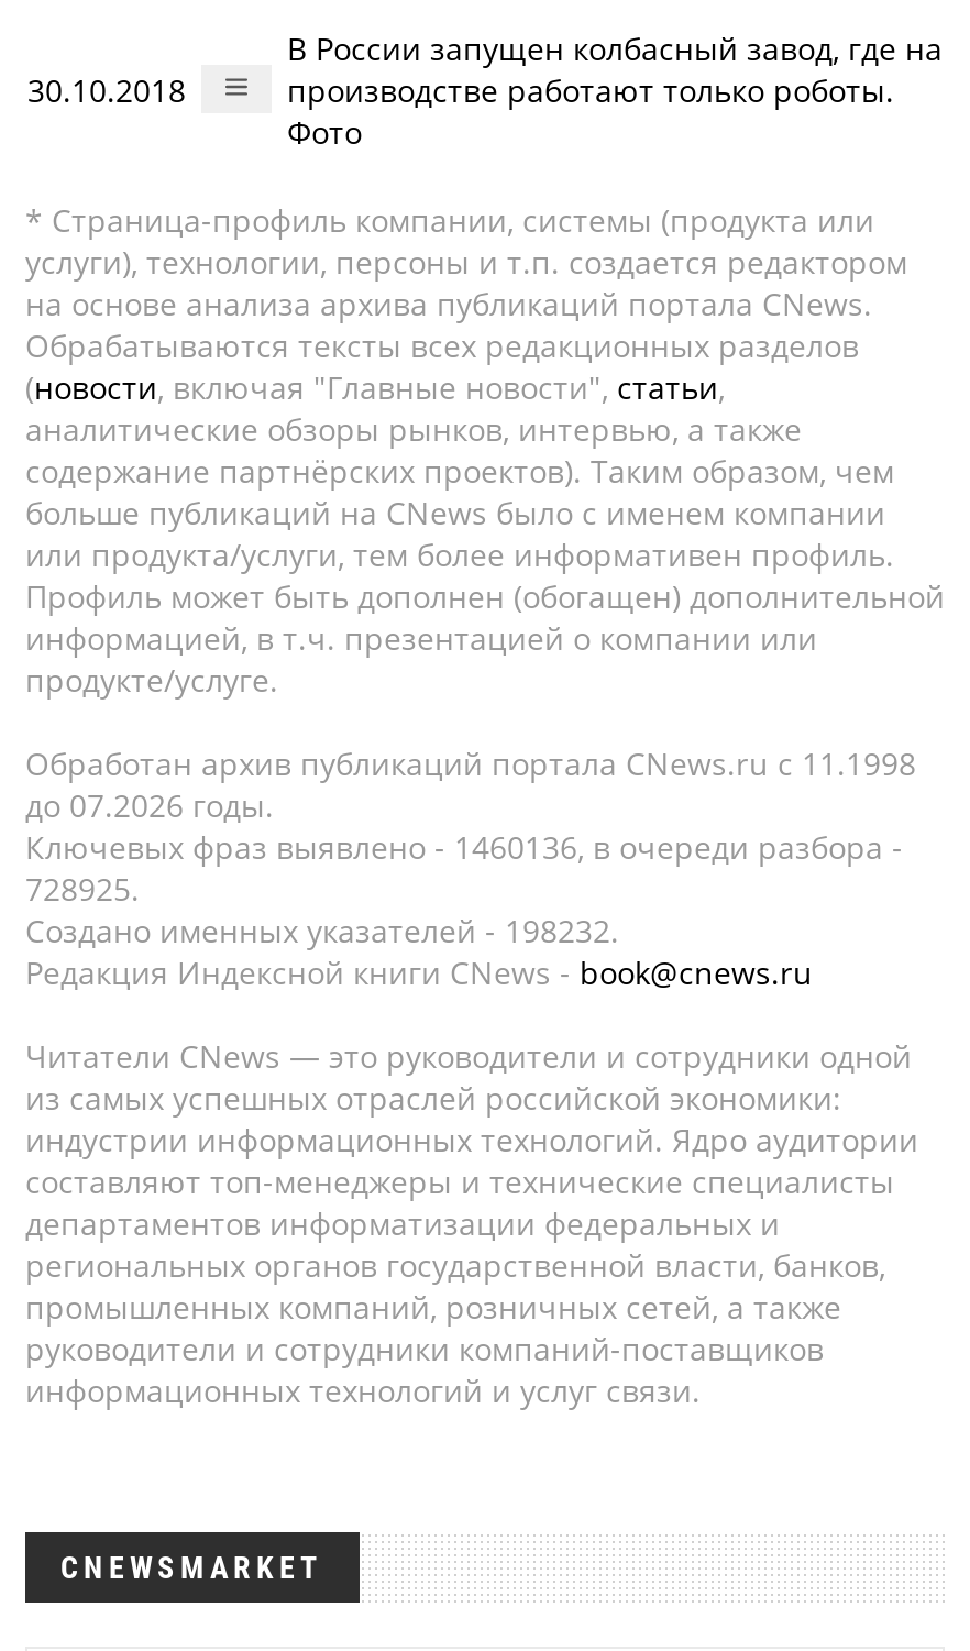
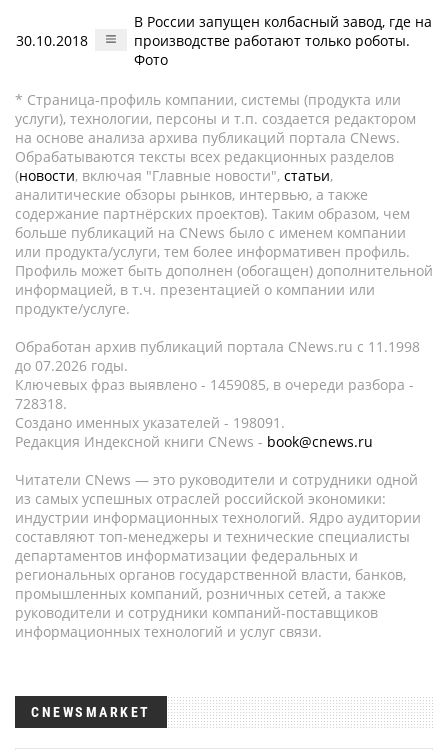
- Ключевых фраз выявлено - 1460136, в очереди разбора -
+ Ключевых фраз выявлено - 1459085, в очереди разбора -

- 728925.
+ 728318.

- Создано именных указателей - 198232.
+ Создано именных указателей - 198091.
